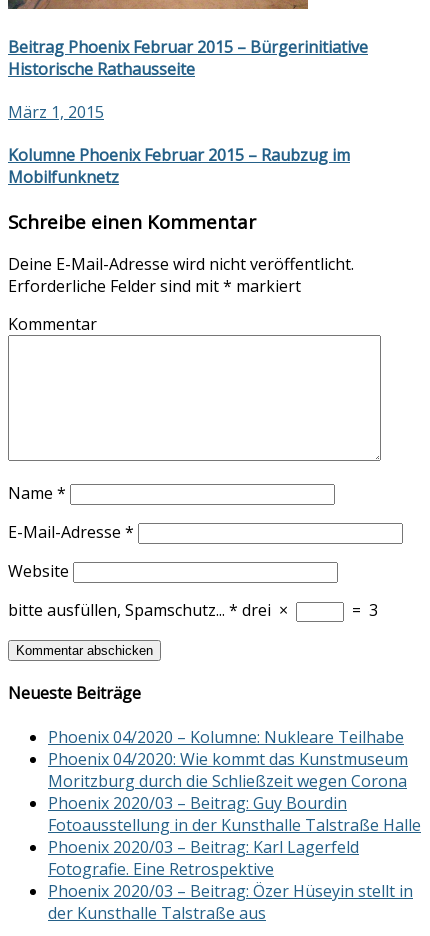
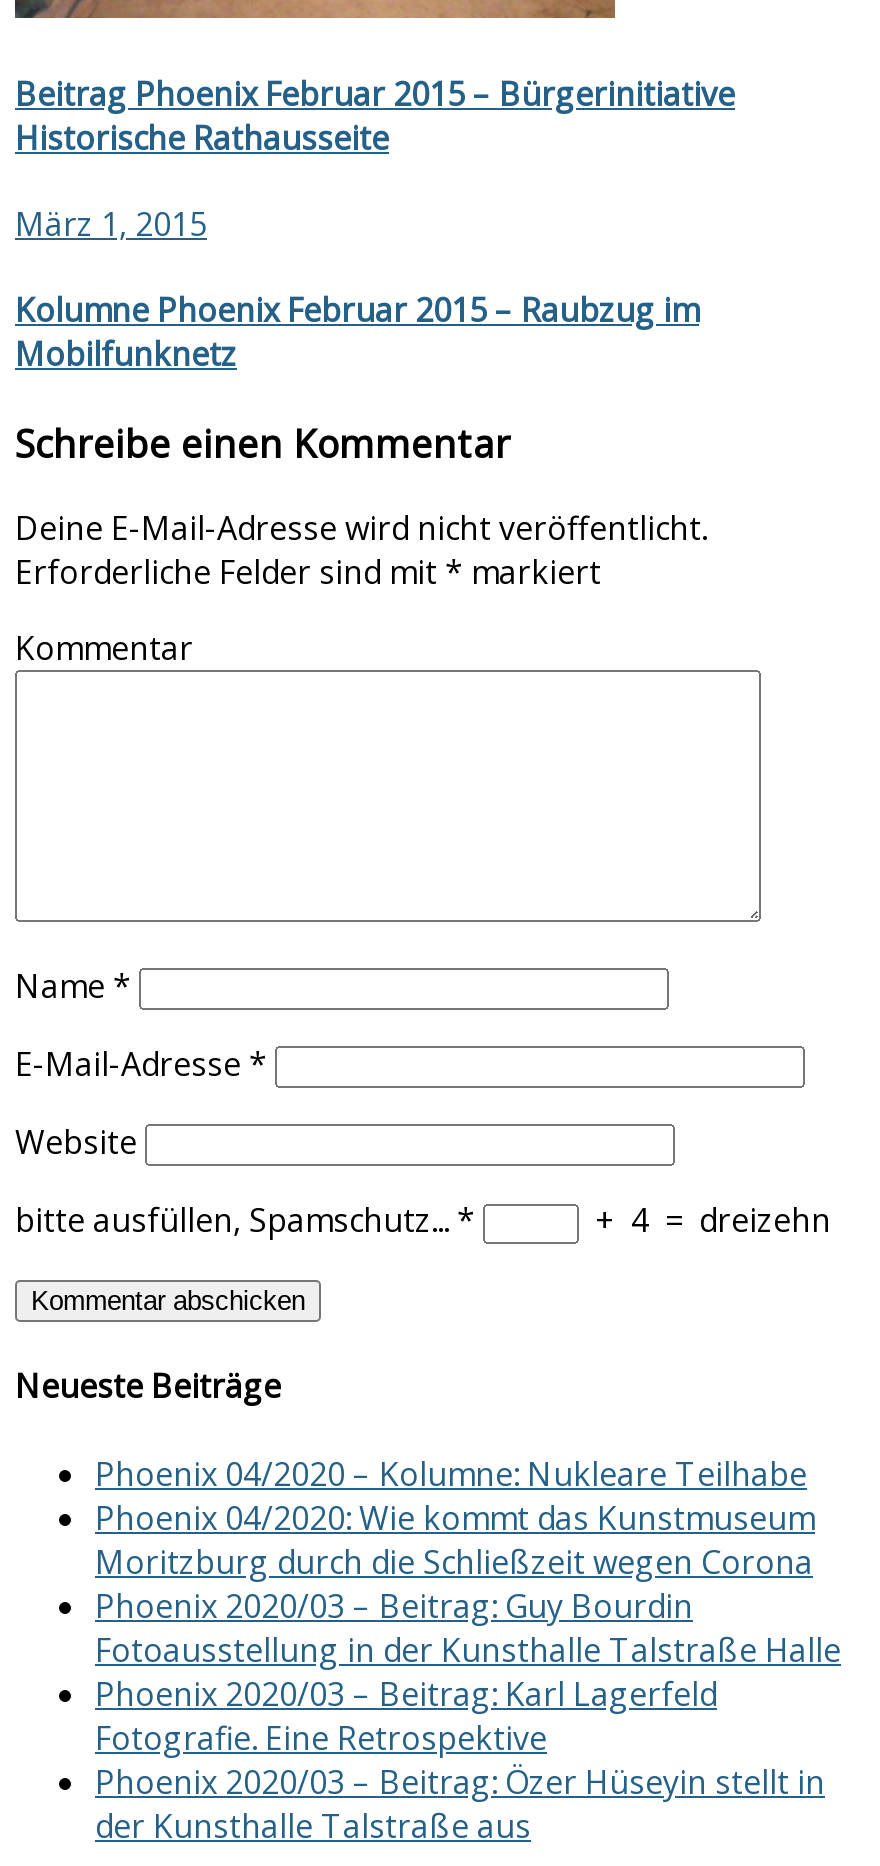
- bitte ausfüllen, Spamschutz... * drei ×
- = 3
+ bitte ausfüllen, Spamschutz... *
+ + 4 = dreizehn
